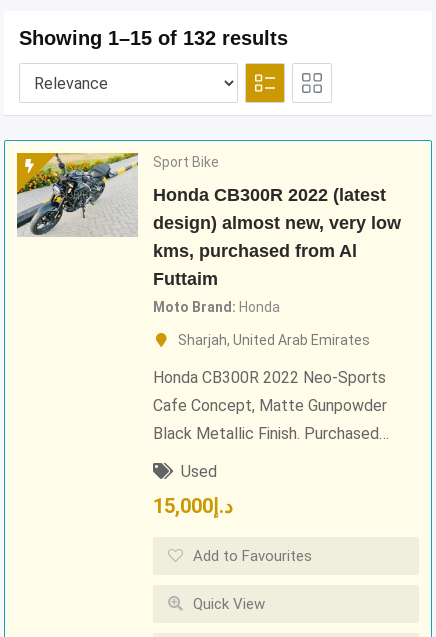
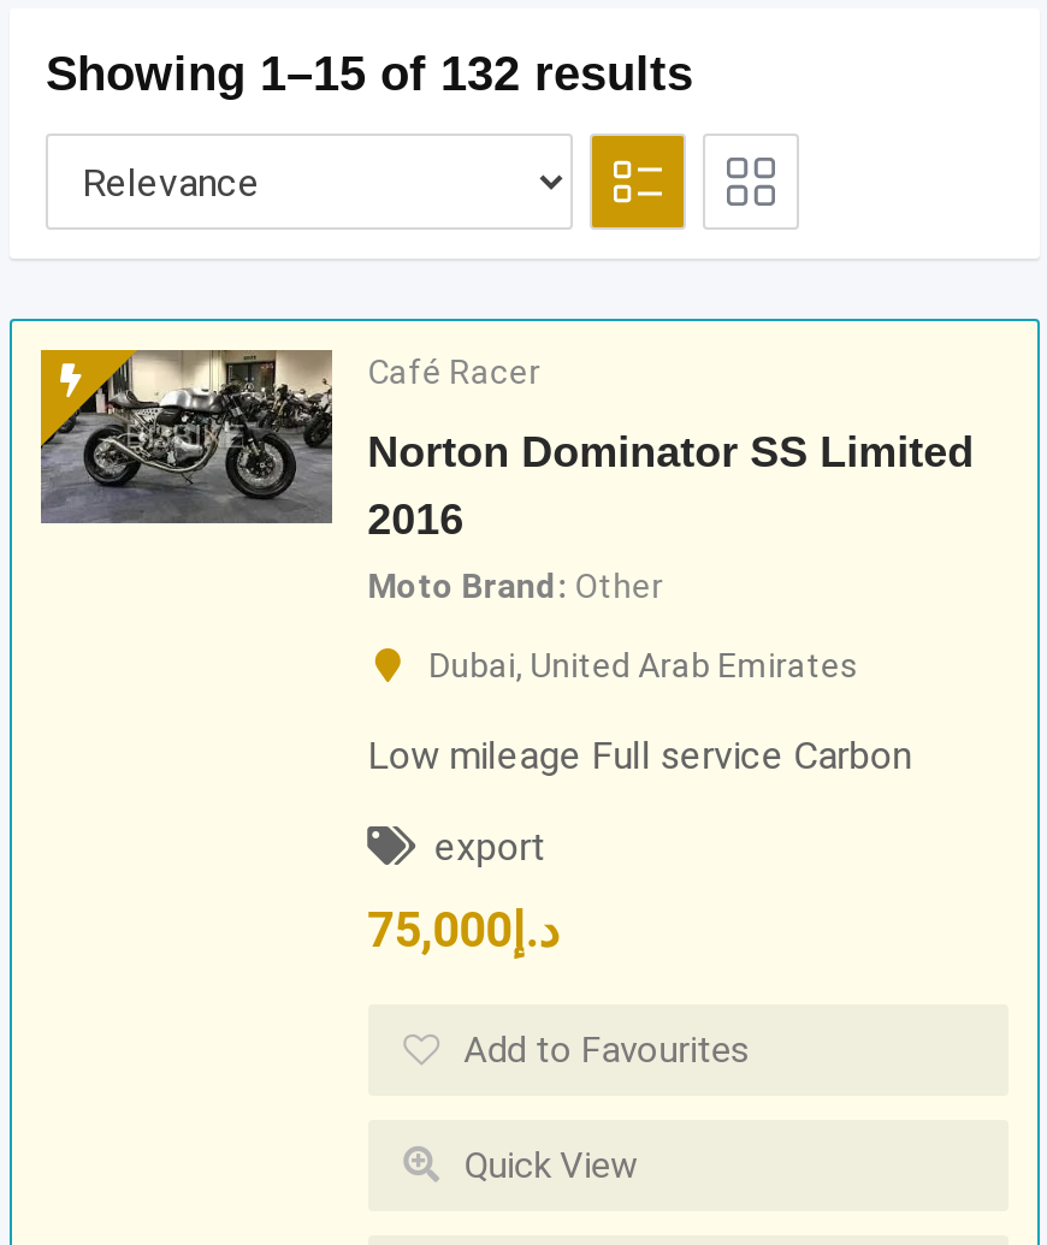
- [image]
- Sport Bike
- Honda CB300R 2022 (latest
- design) almost new, very low
- kms, purchased from Al
- Futtaim
- Moto Brand Honda
- Sharjah, United Arab Emirates
- Honda CB300R 2022 Neo-Sports
- Cafe Concept, Matte Gunpowder
- Black Metallic Finish. Purchased…
- Used
- د.إ15,000
+ [image]
+ Café Racer
+ Norton Dominator SS Limited
+ 2016
+ Moto Brand Other
+ Dubai, United Arab Emirates
+ Low mileage Full service Carbon
+ export
+ د.إ75,000
